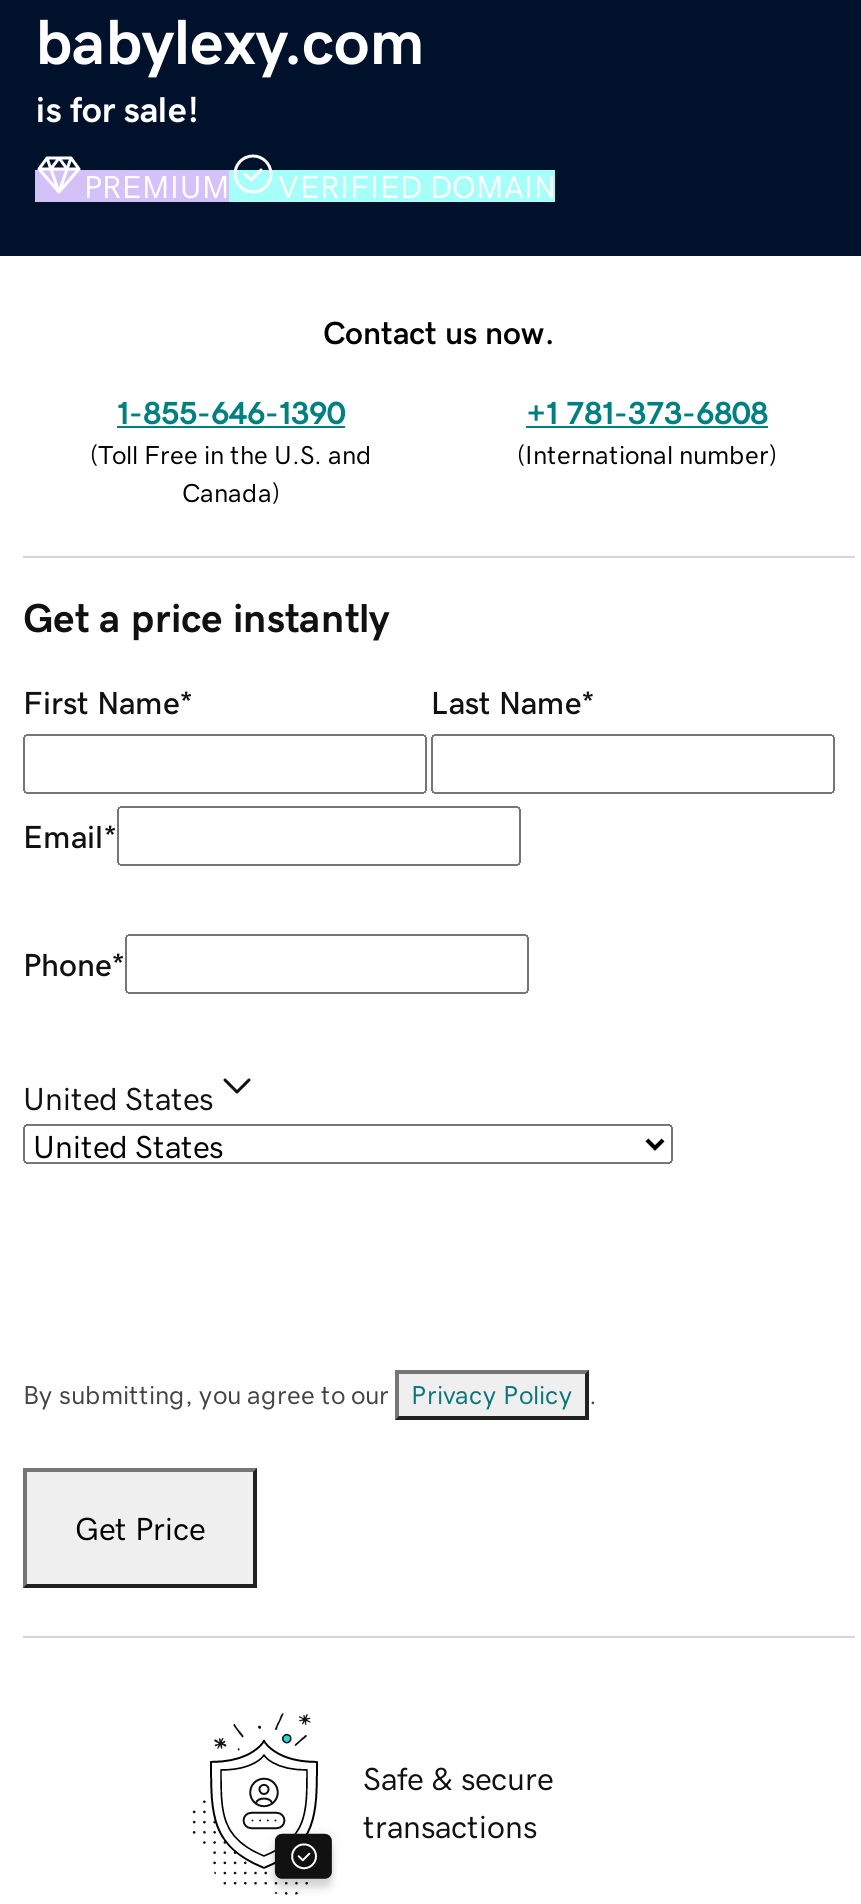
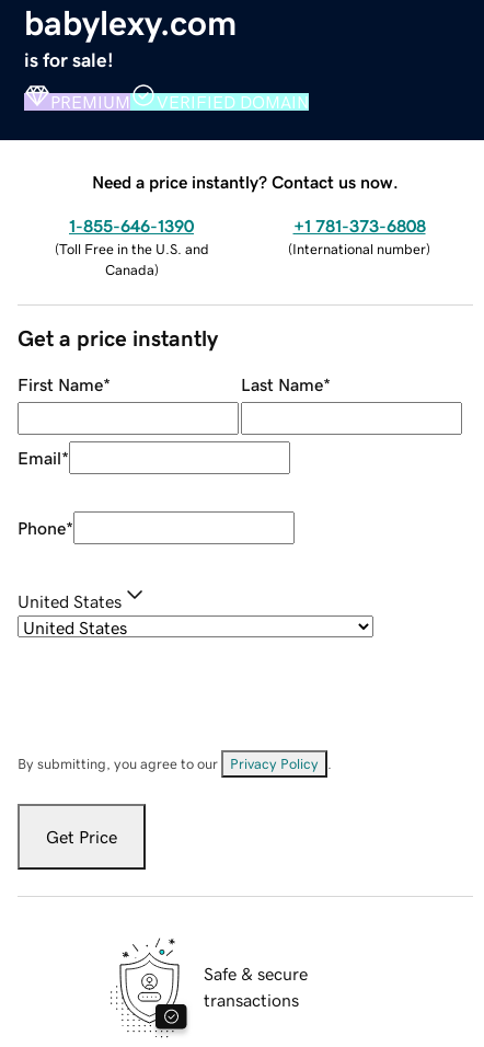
- Contact us now.
+ Need a price instantly? Contact us now.
